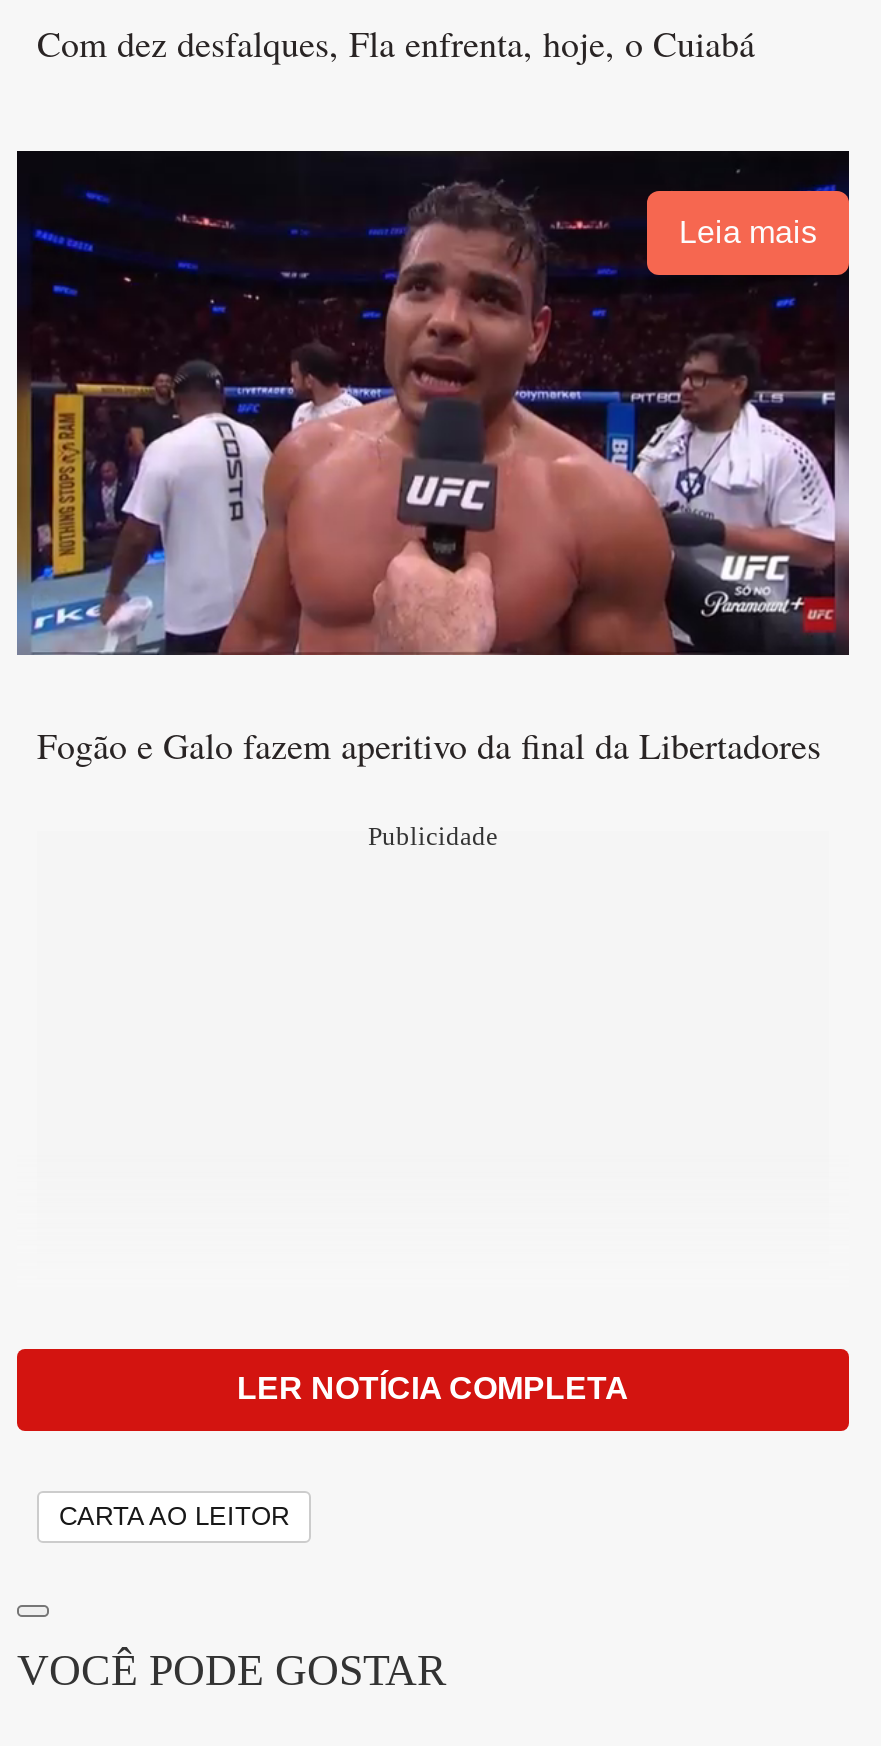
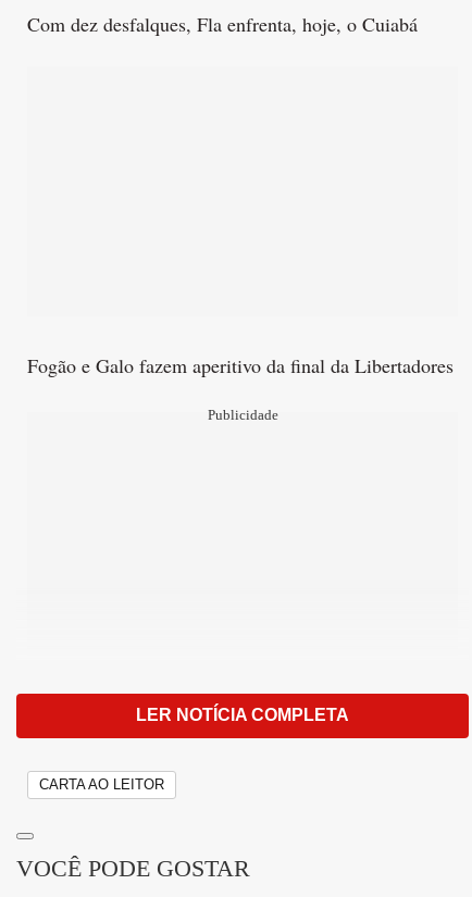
- [image]
- Leia mais
